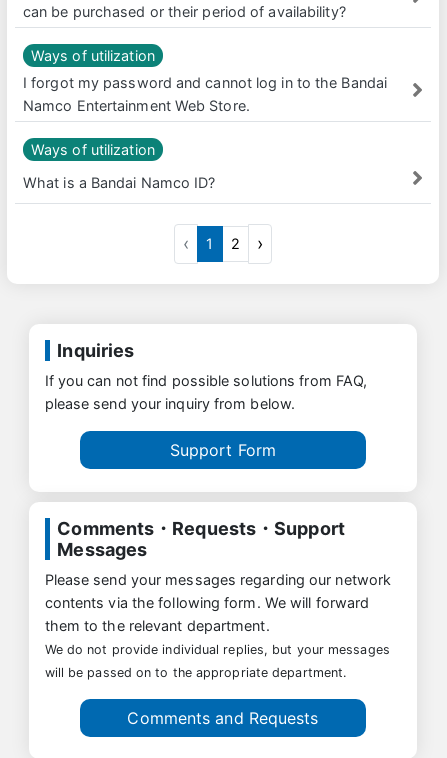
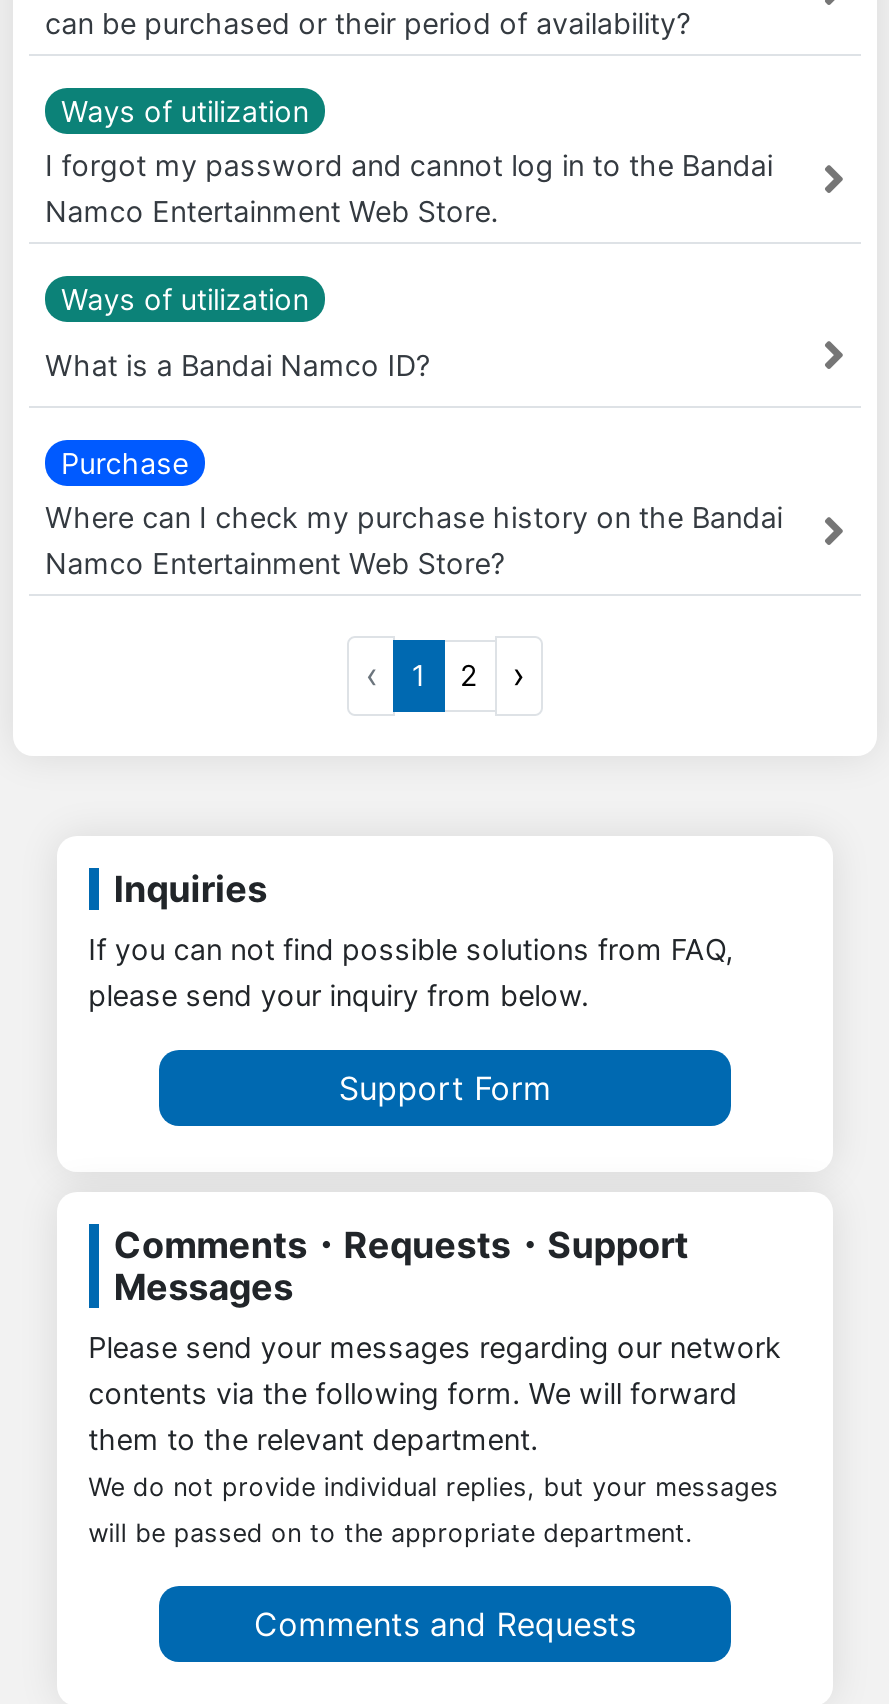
+ Purchase
+ Where can I check my purchase history on the Bandai
+ Namco Entertainment Web Store?
